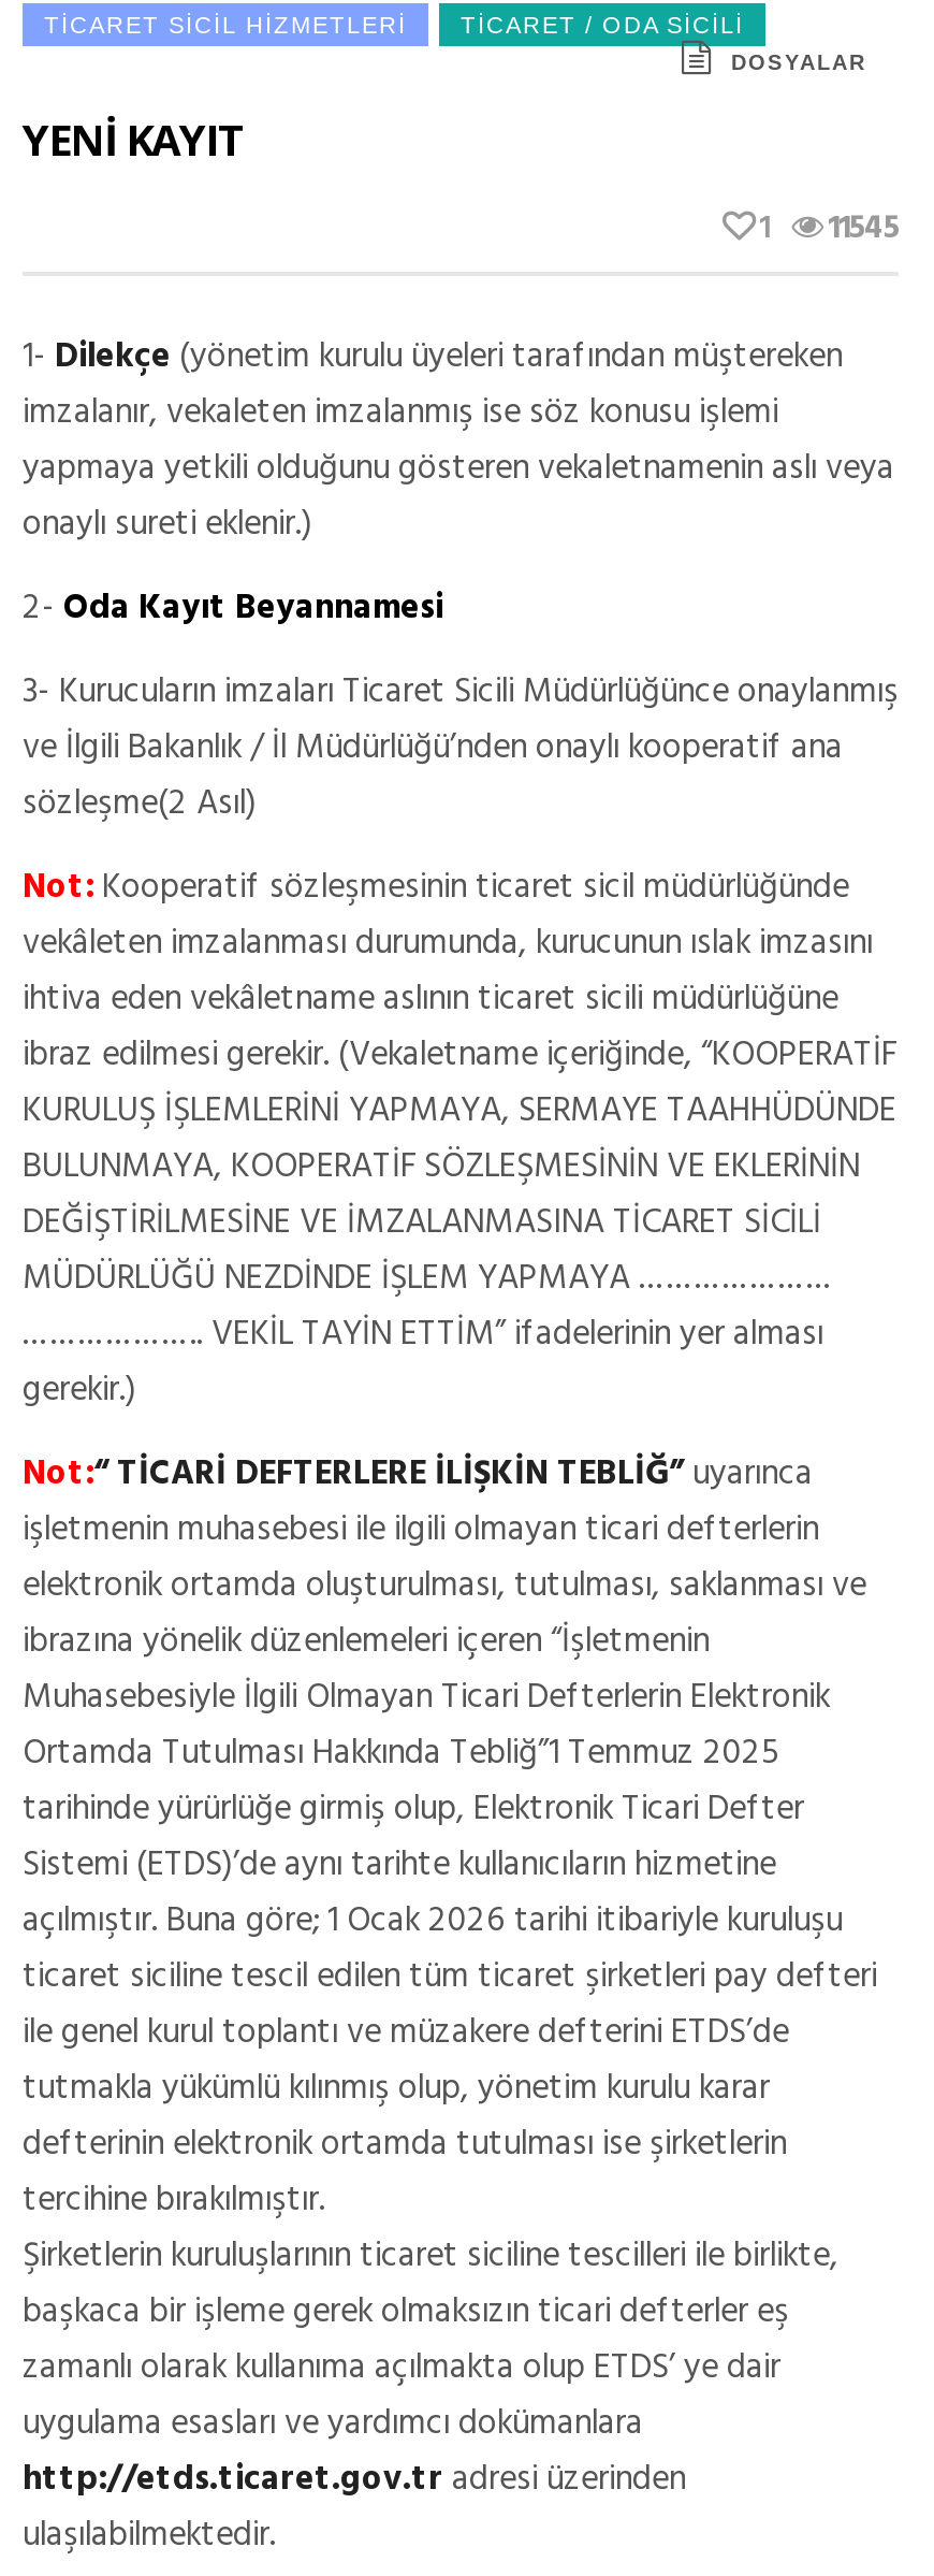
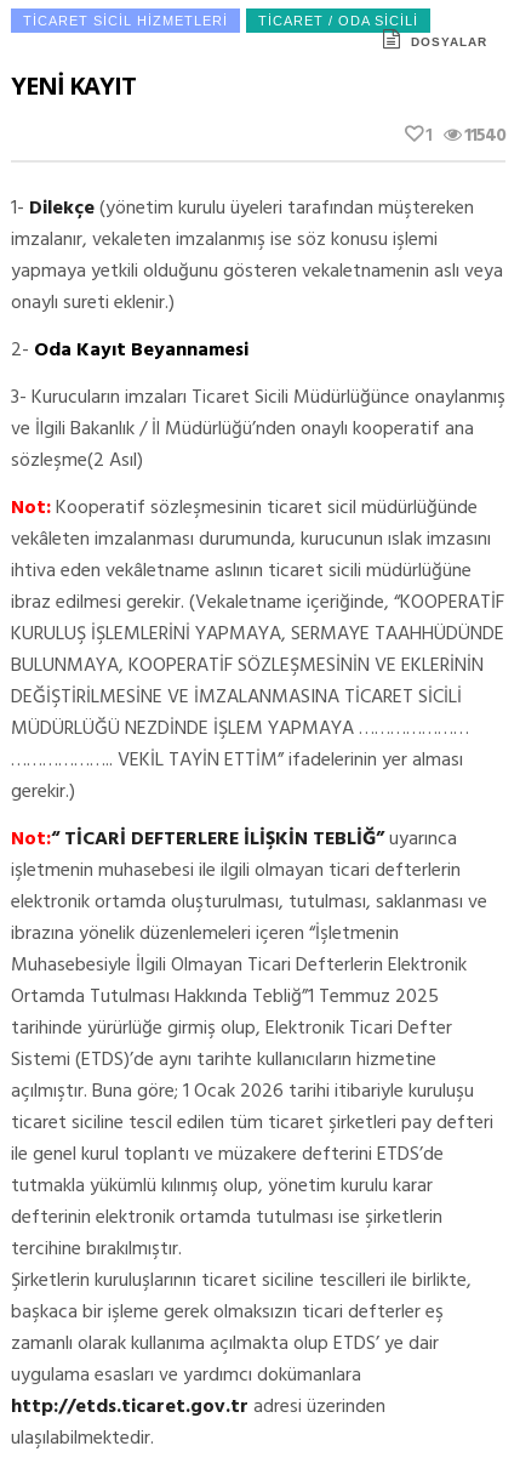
- 1 11545
+ 1 11540
